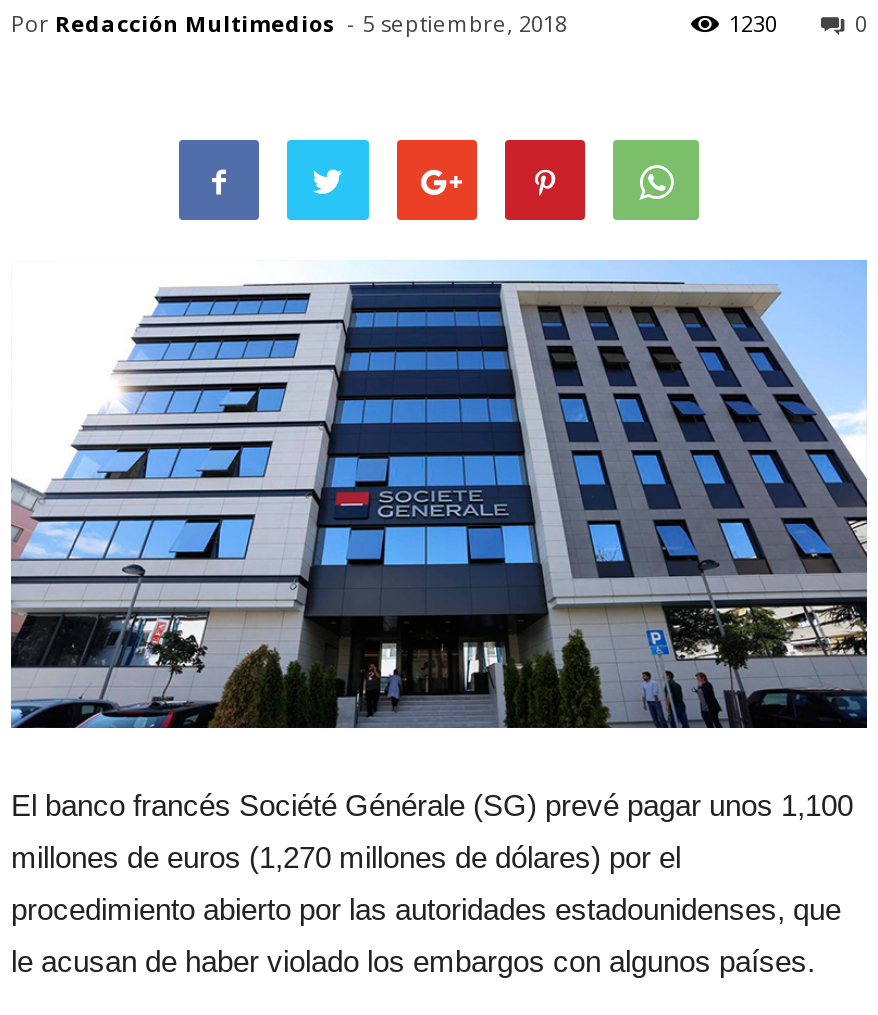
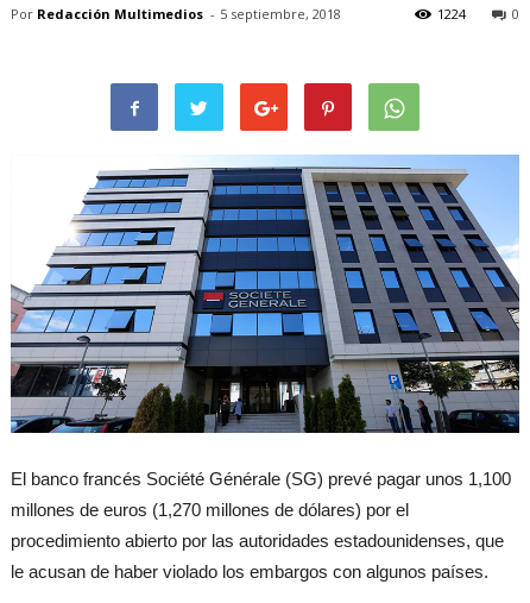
- 1230
+ 1224
